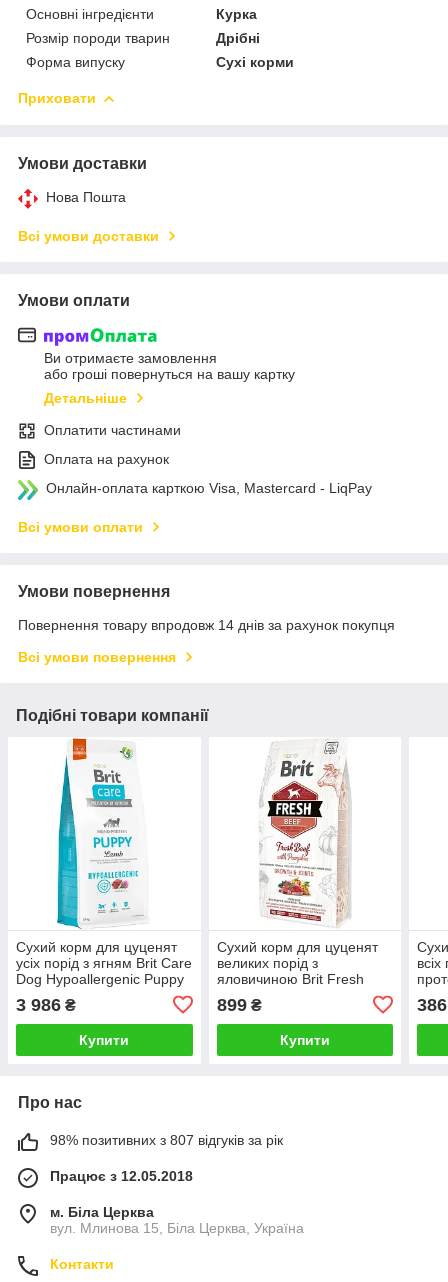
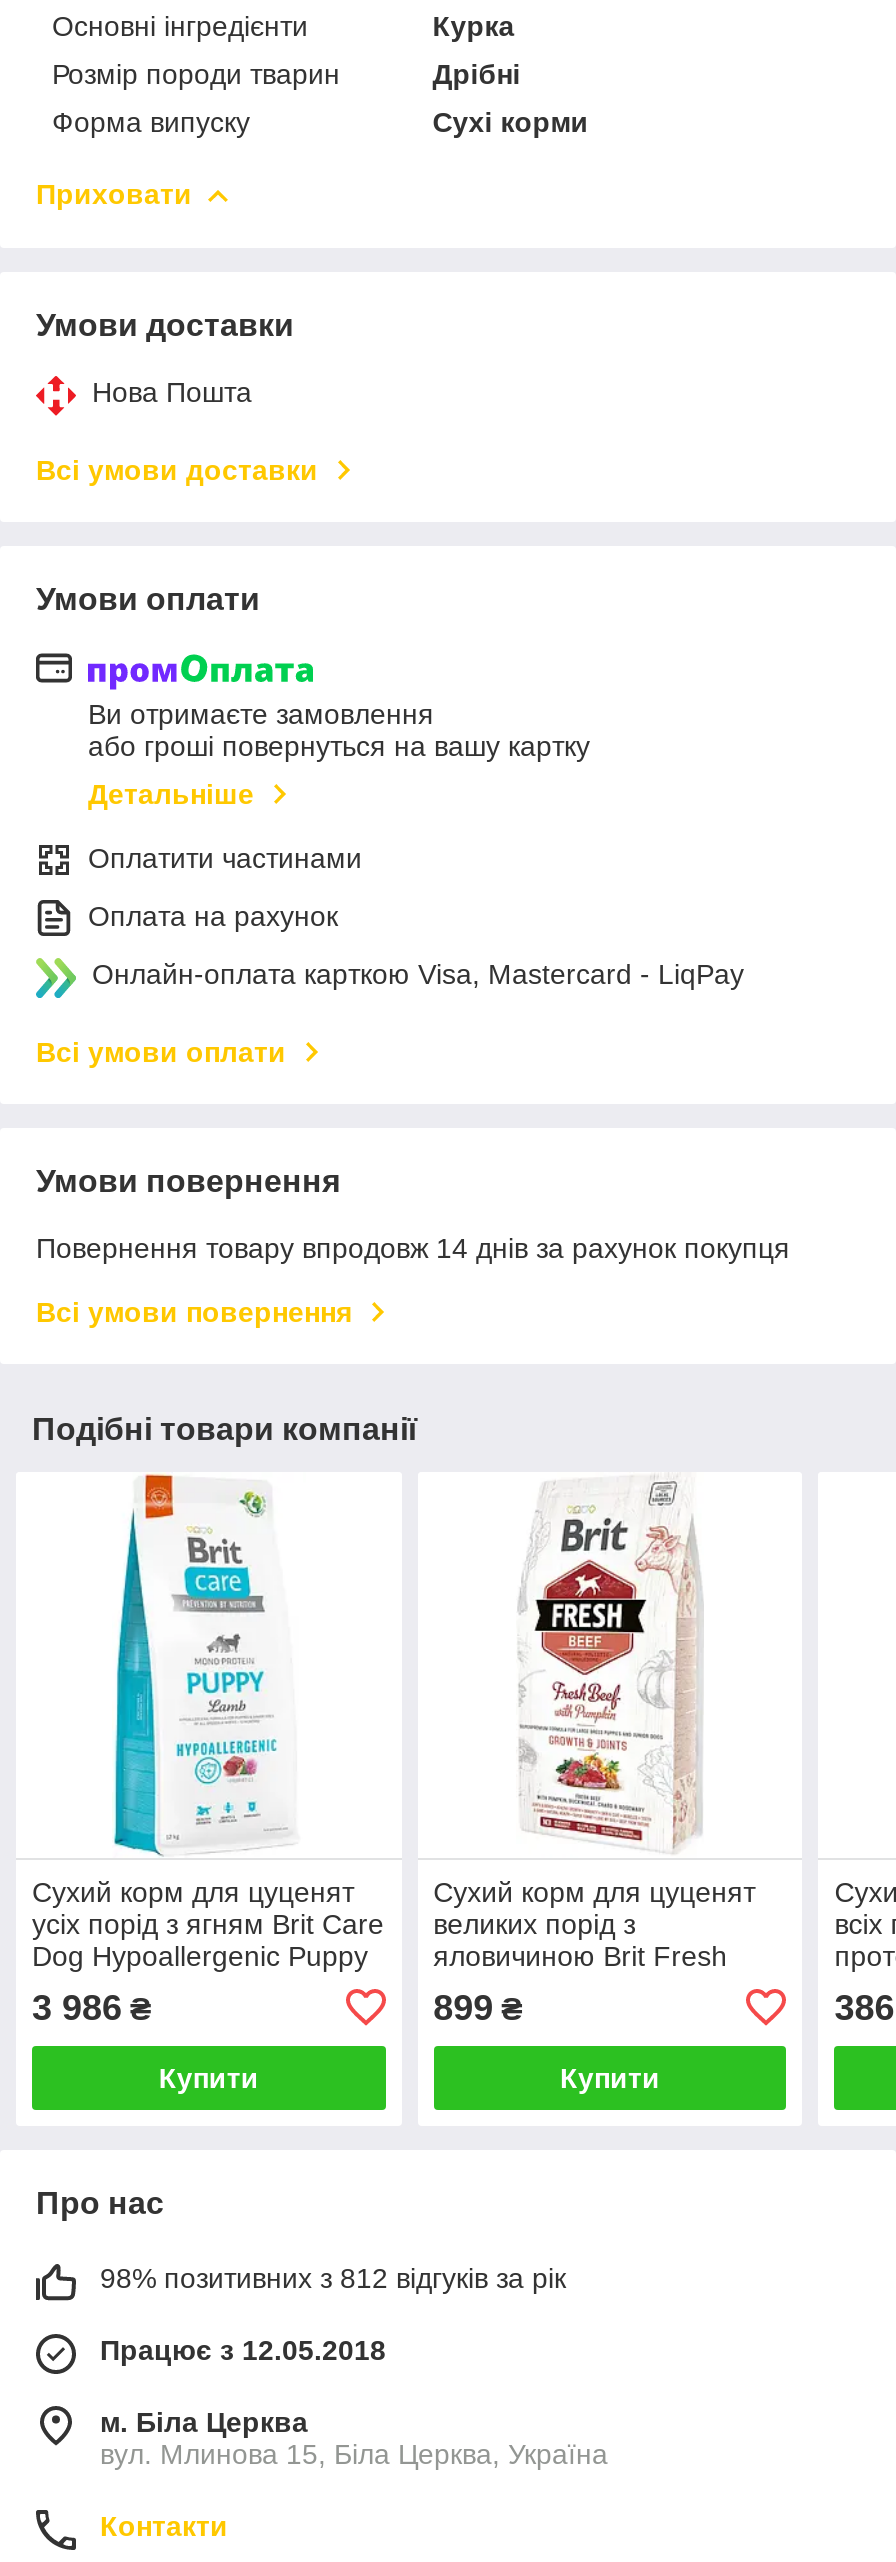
- 98% позитивних з 807 відгуків за рік
+ 98% позитивних з 812 відгуків за рік
